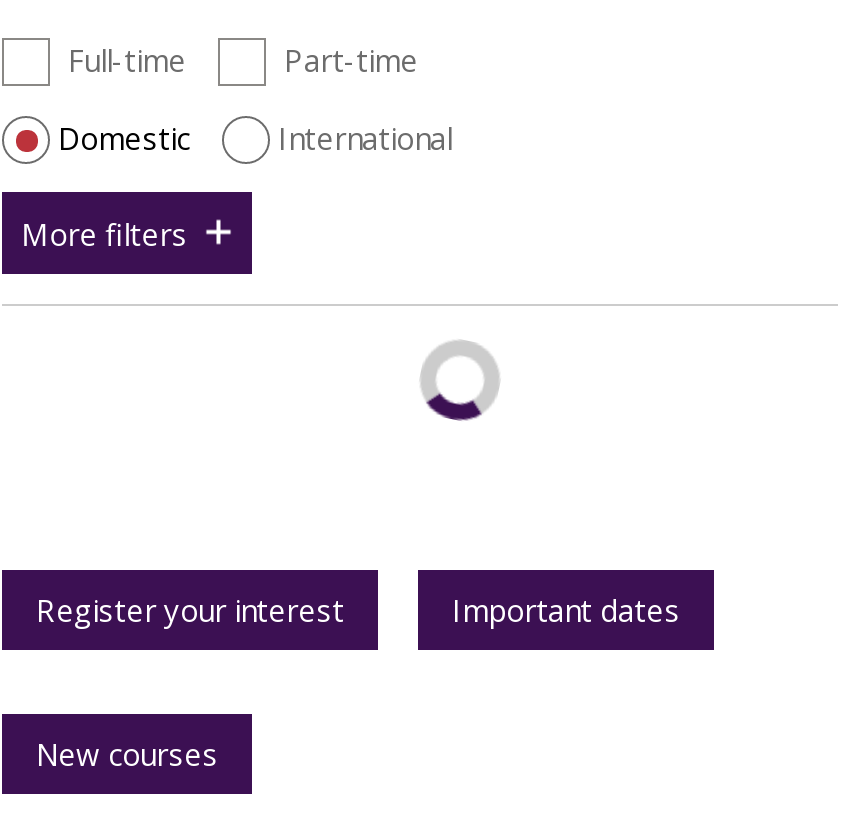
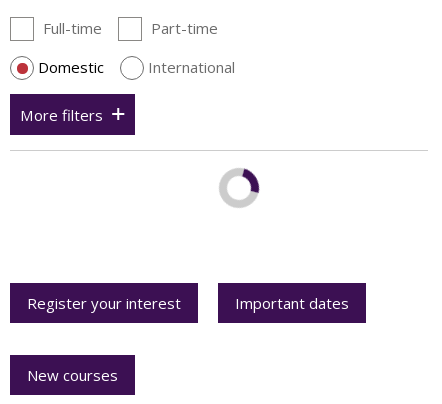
- [image]
+ [image]
